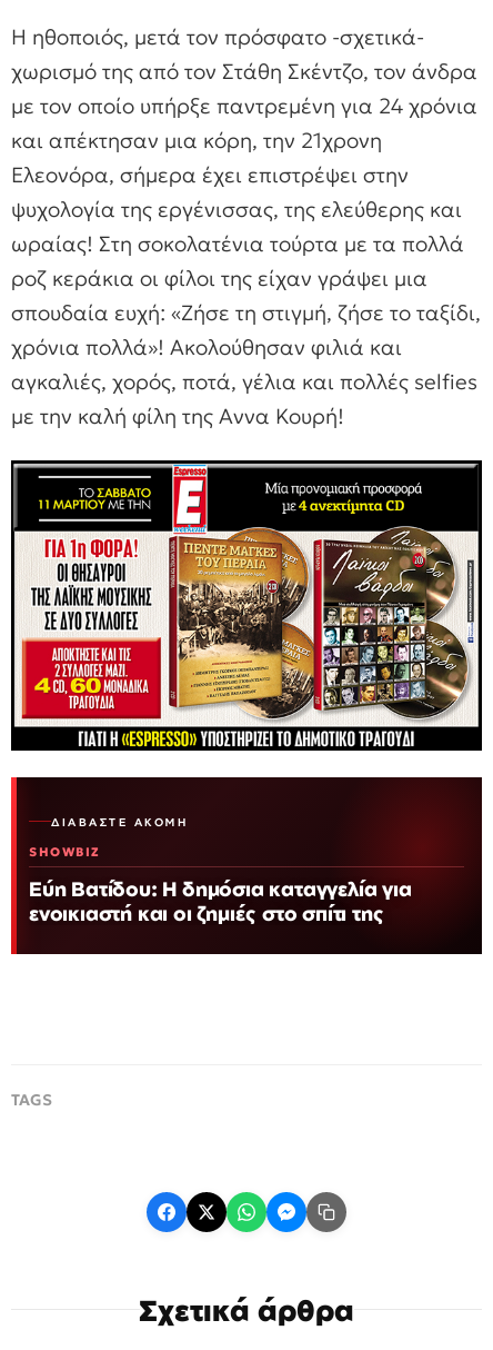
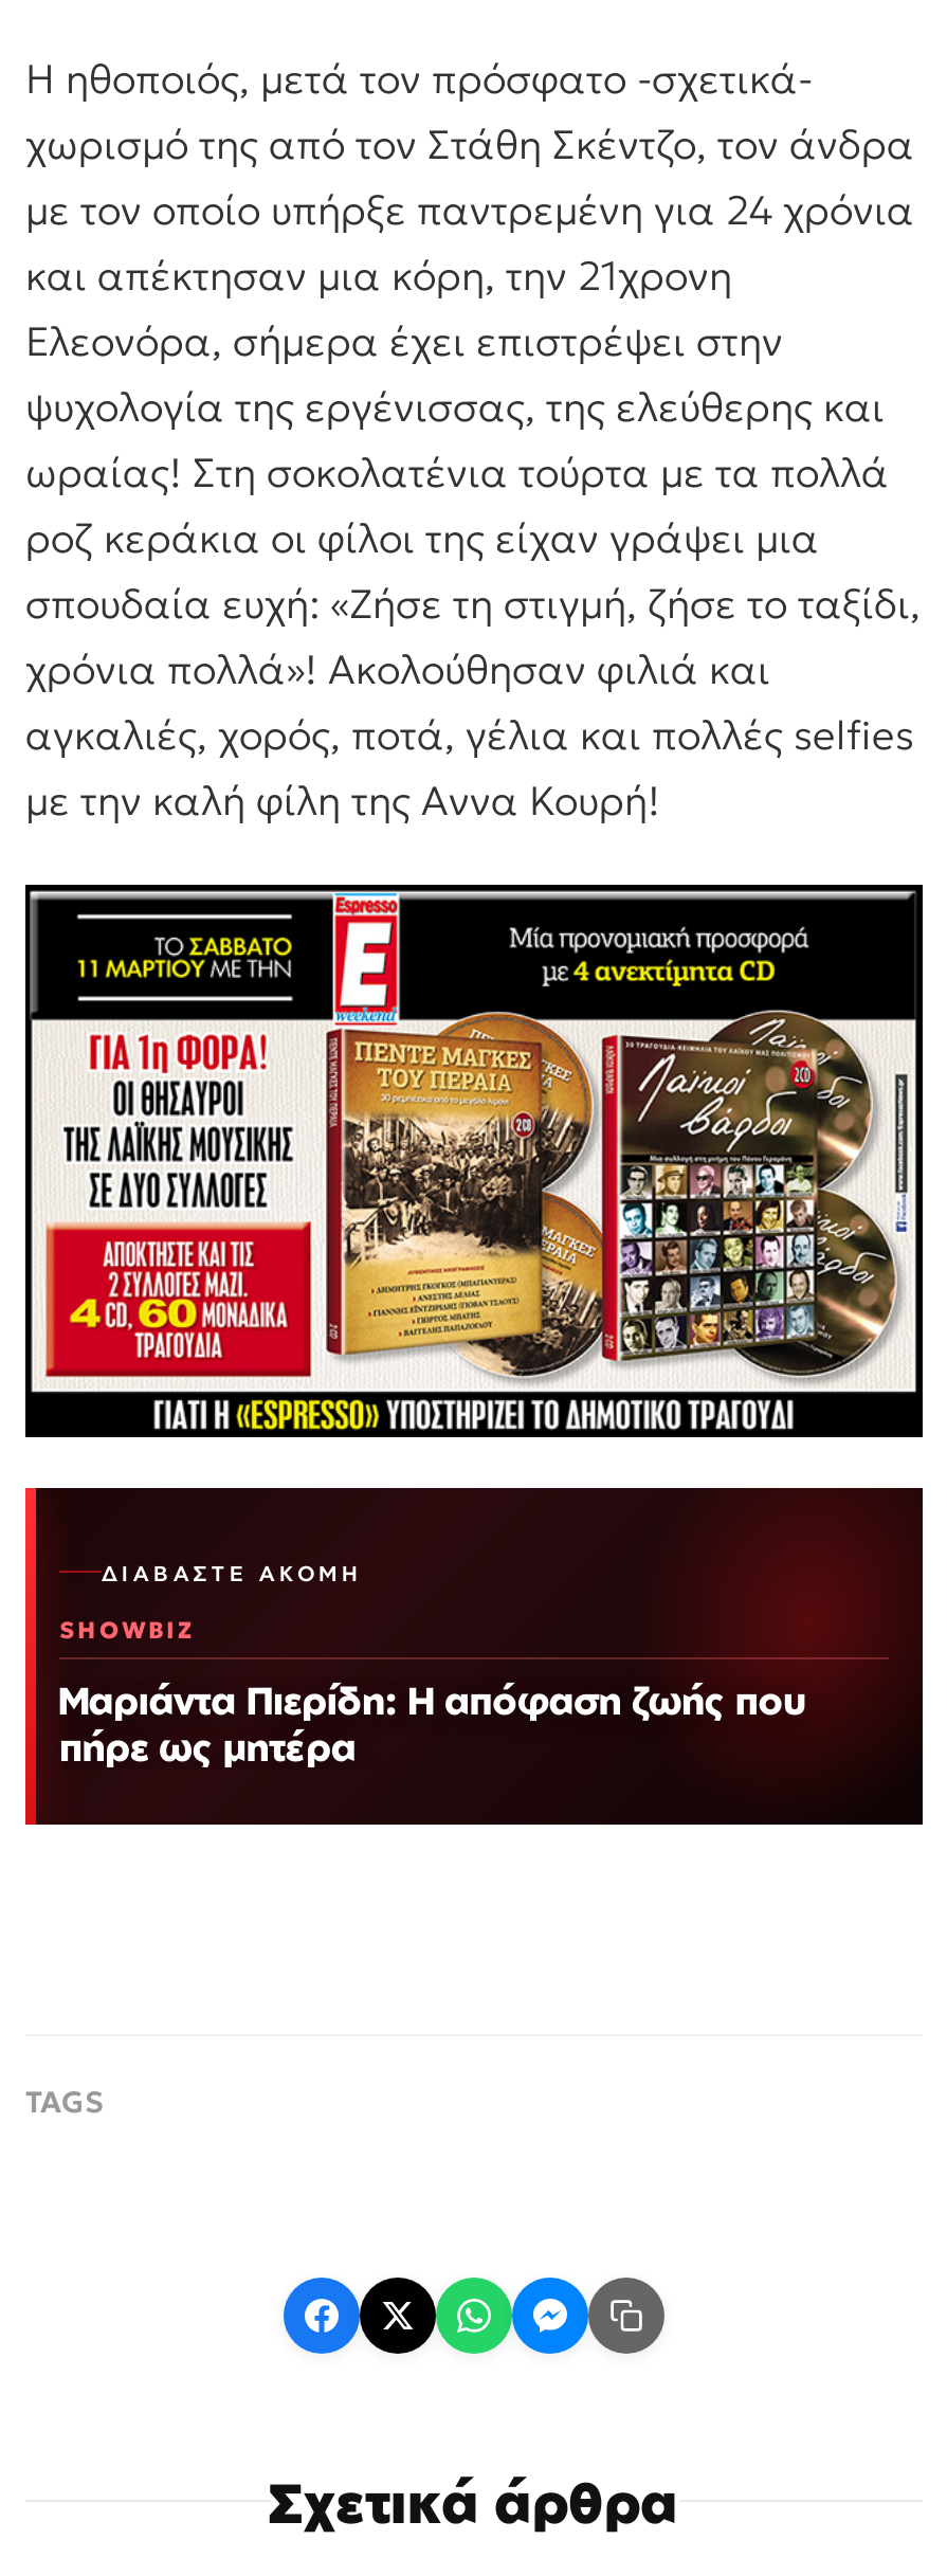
- Εύη Βατίδου: Η δημόσια καταγγελία για
- ενοικιαστή και οι ζημιές στο σπίτι της
+ Μαριάντα Πιερίδη: Η απόφαση ζωής που
+ πήρε ως μητέρα
